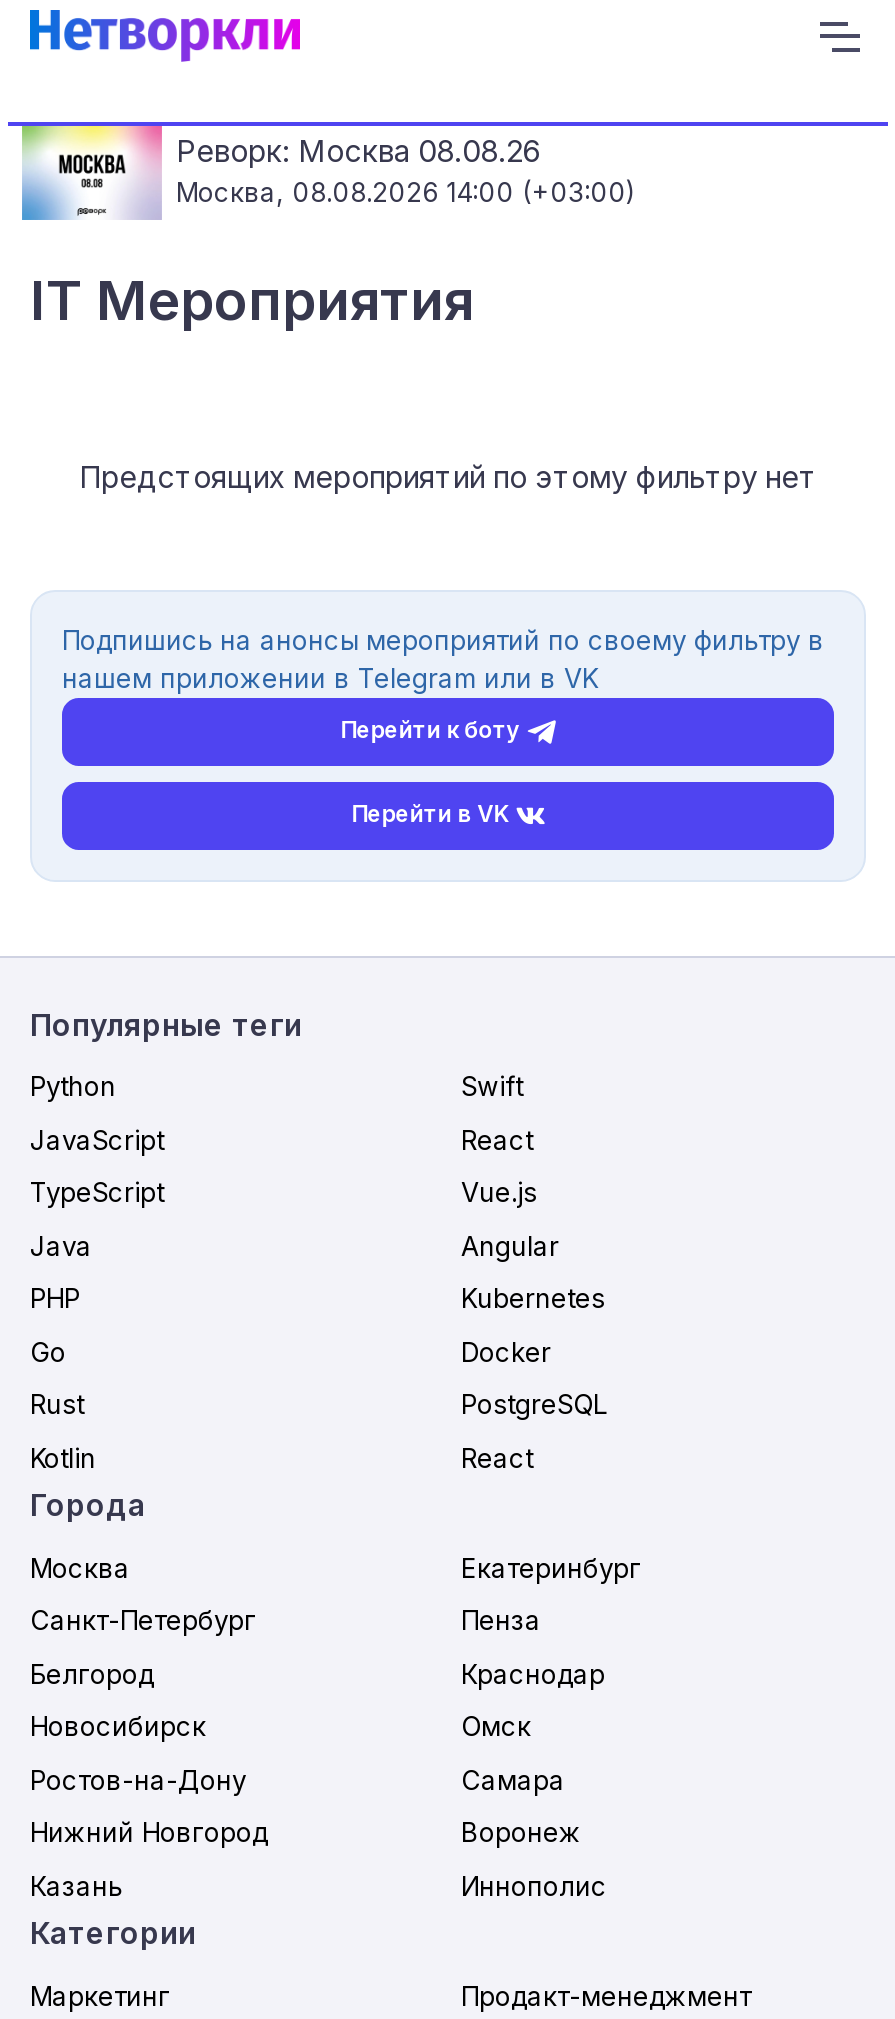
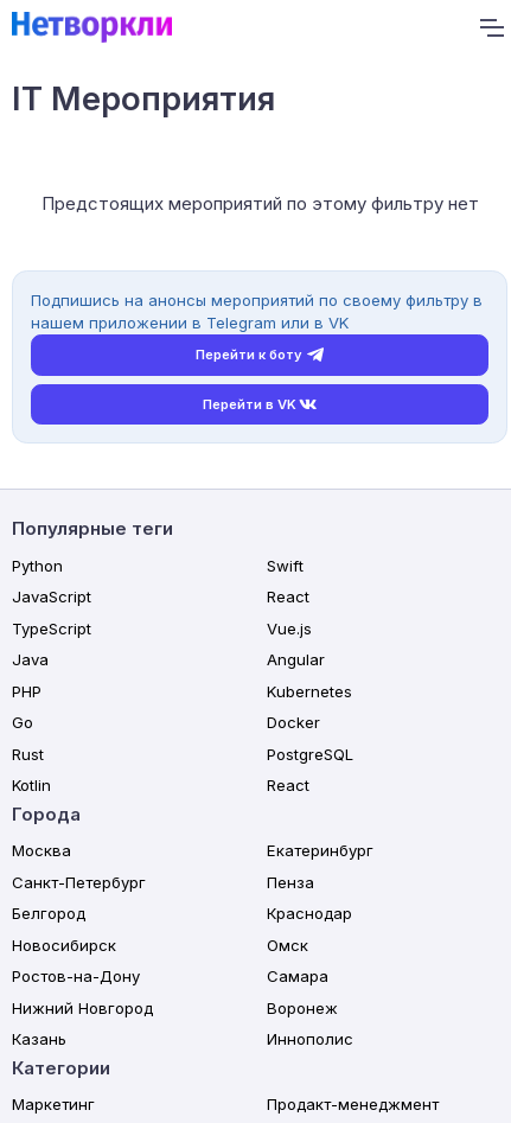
- [image]
- Реворк: Москва 08.08.26
- Москва, 08.08.2026 14:00 (+03:00)
